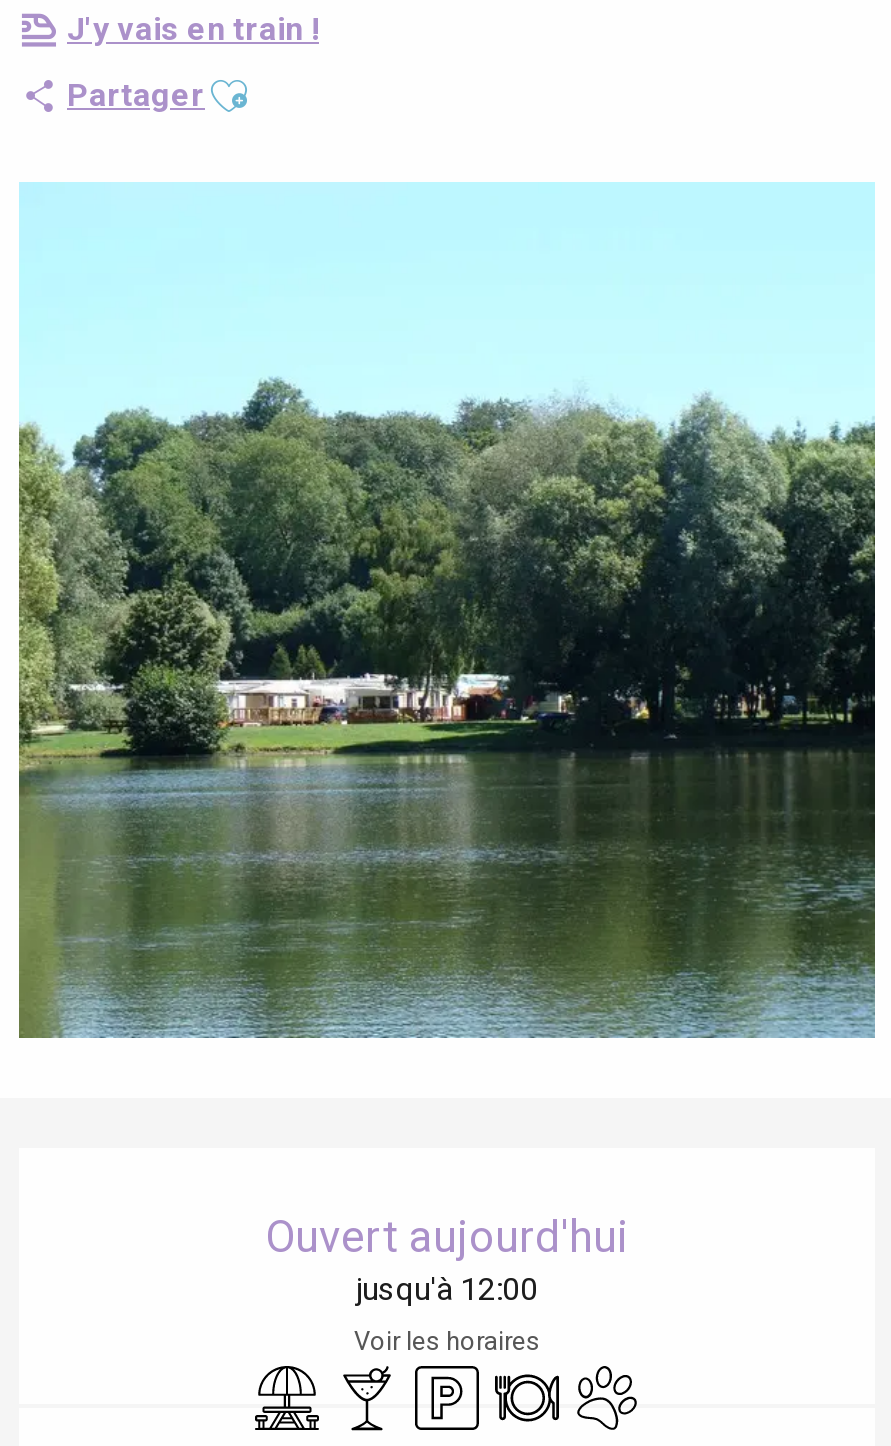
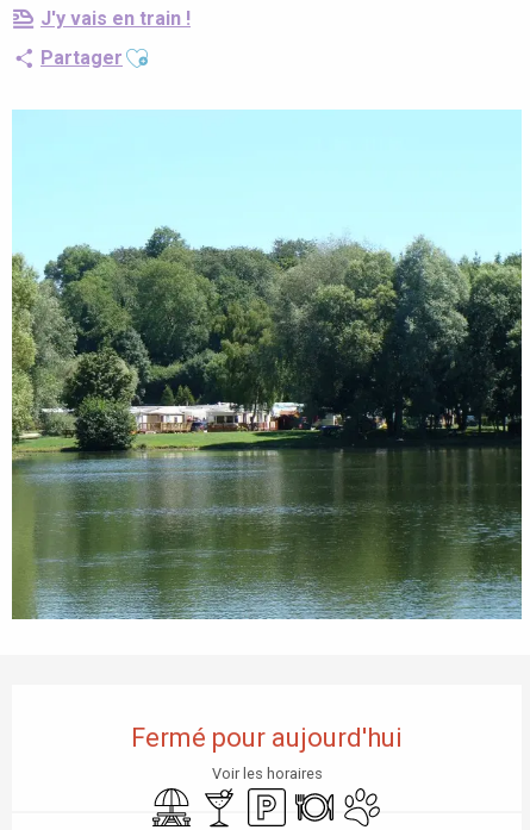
- Ouvert aujourd'hui
- jusqu'à 12:00
+ Fermé pour aujourd'hui
